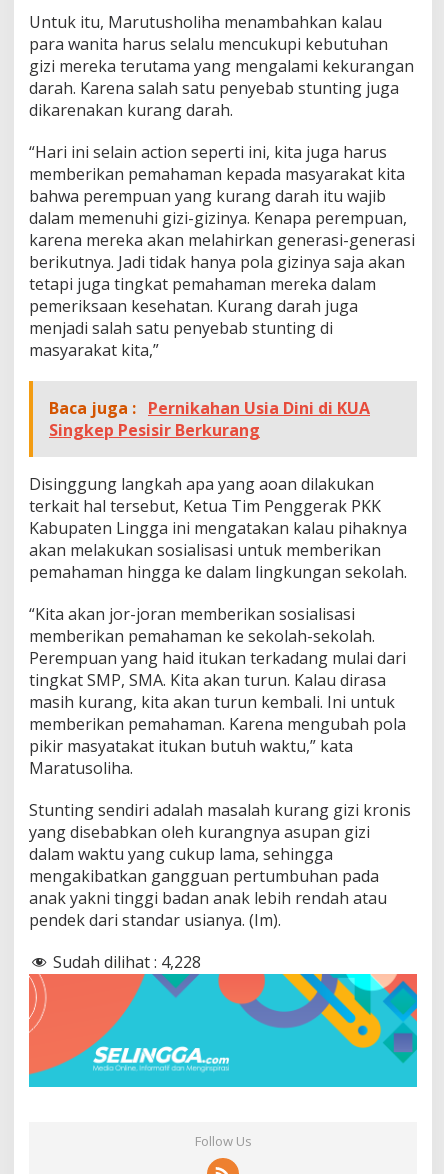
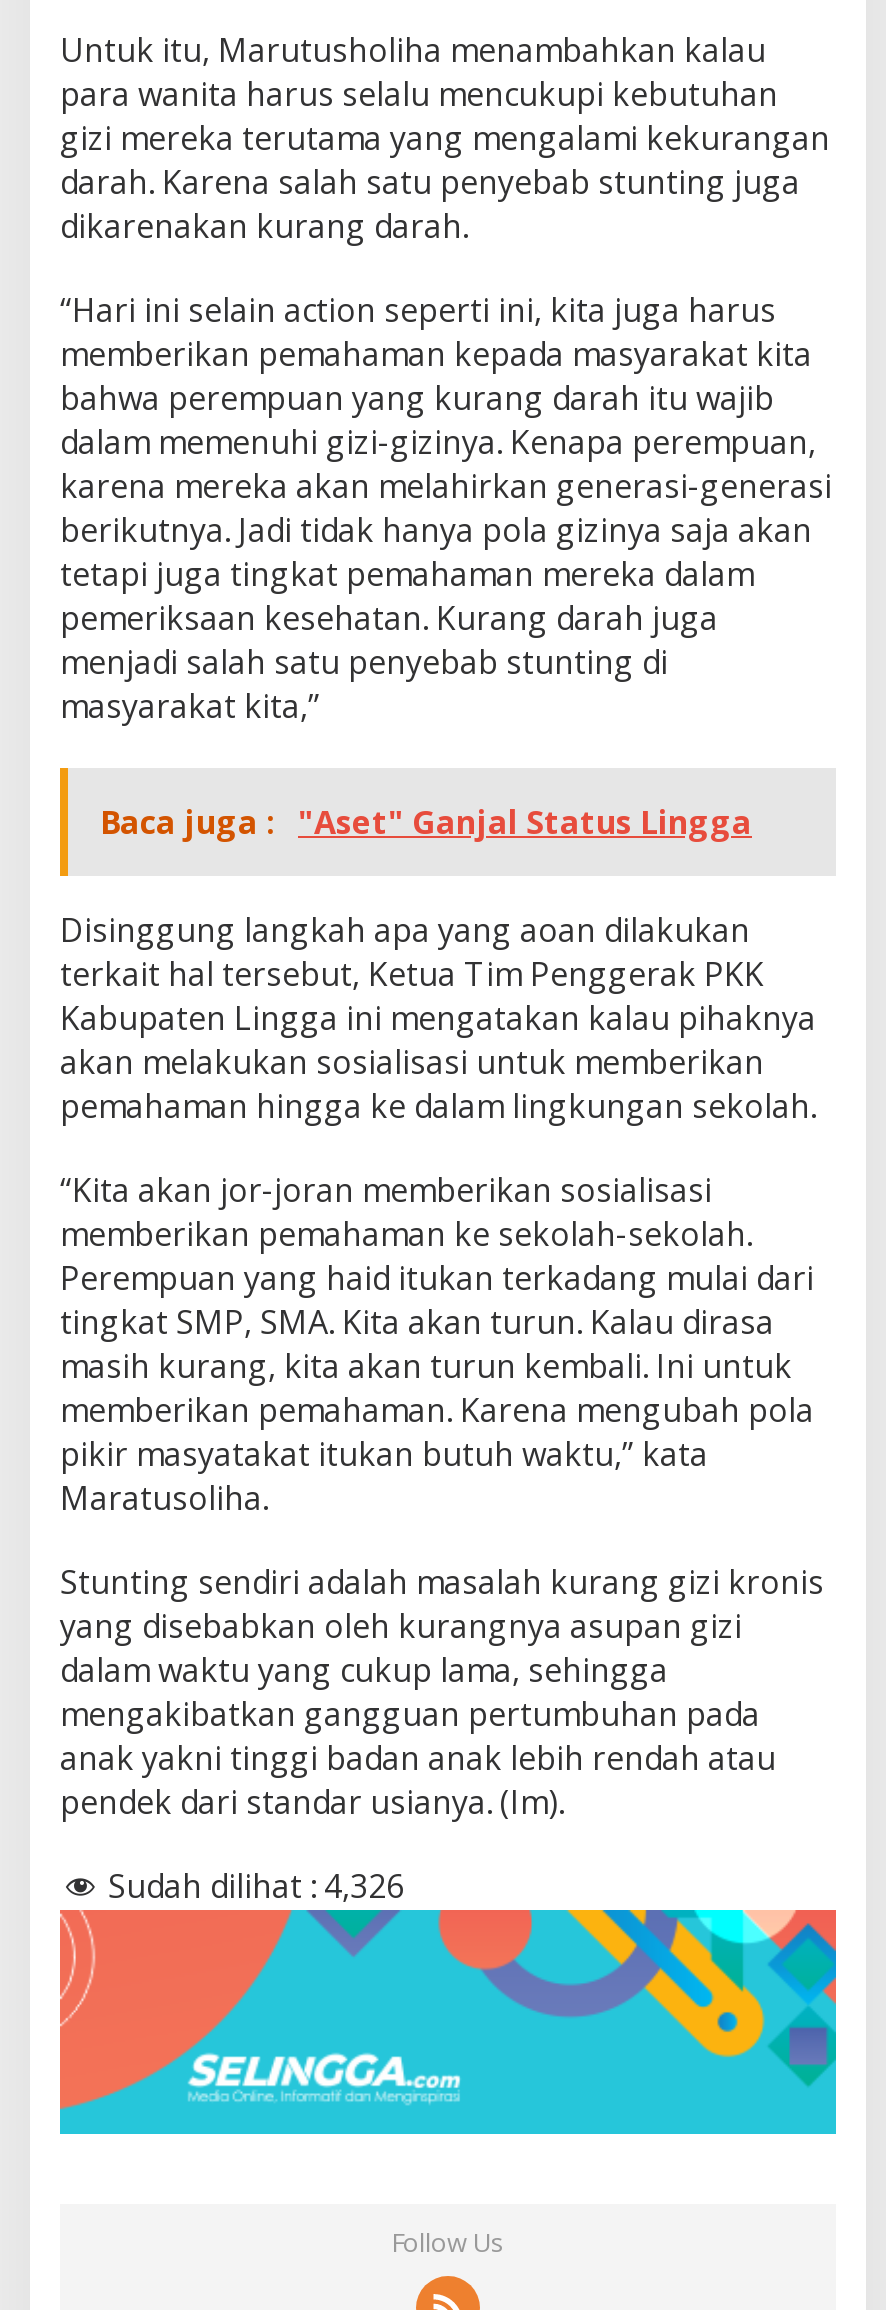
- Baca juga : Pernikahan Usia Dini di KUA
- Singkep Pesisir Berkurang
+ Baca juga : "Aset" Ganjal Status Lingga

- Sudah dilihat : 4,228
+ Sudah dilihat : 4,326
